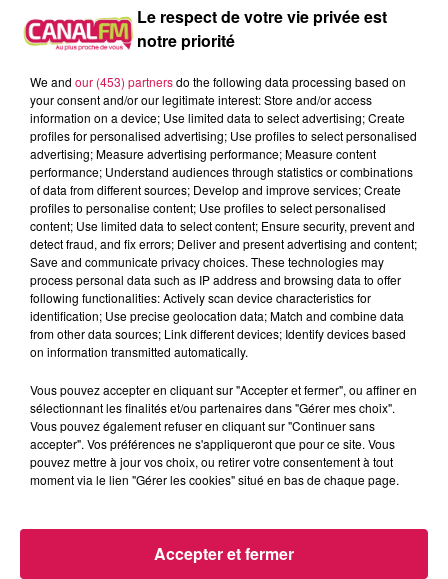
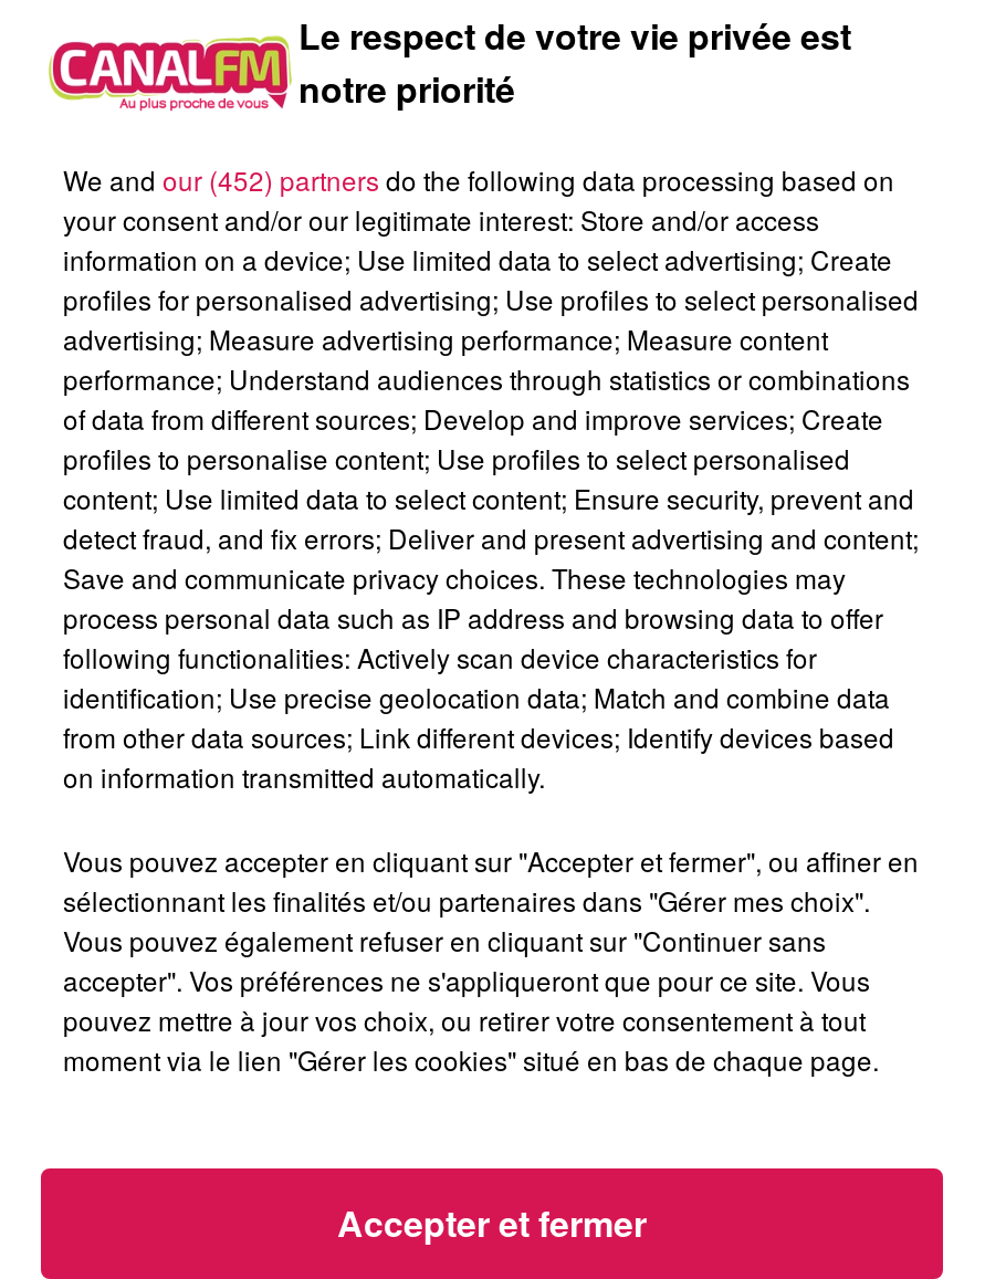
- We and our (453) partners do the following data processing based on
+ We and our (452) partners do the following data processing based on
